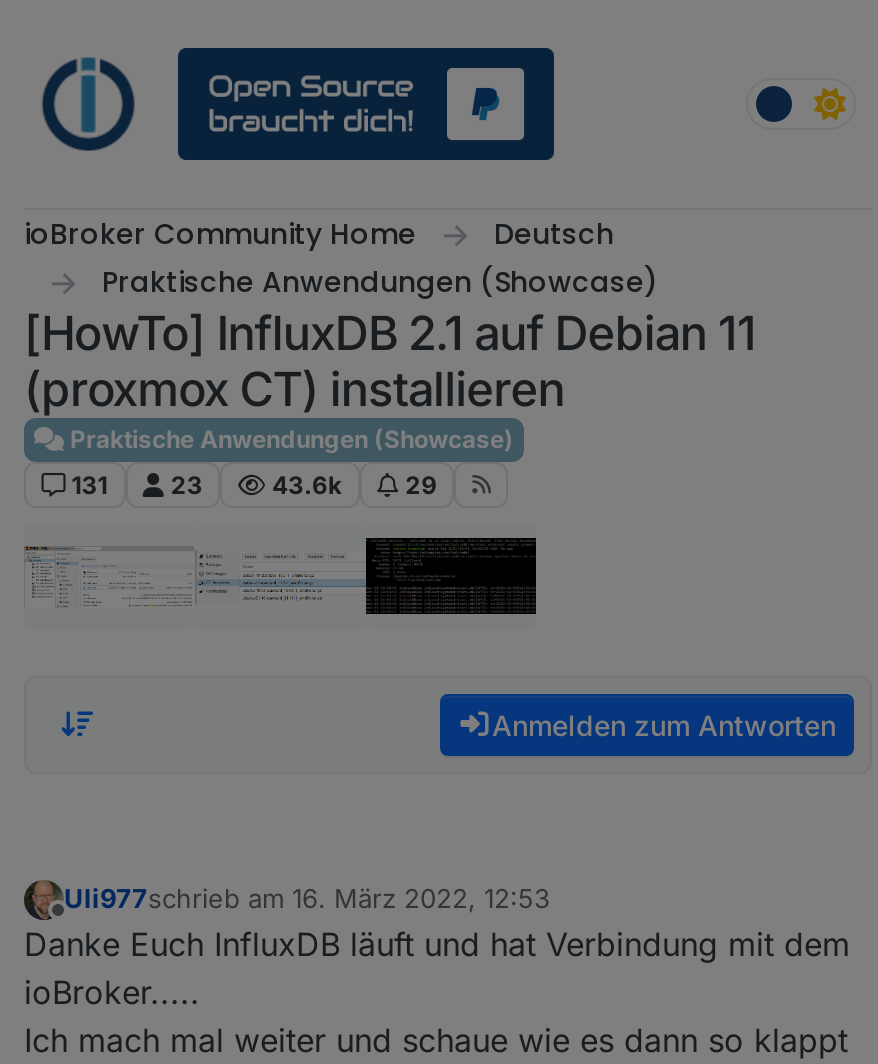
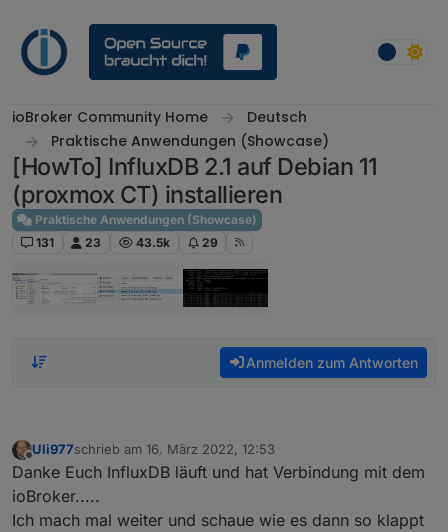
- 43.6k
+ 43.5k
